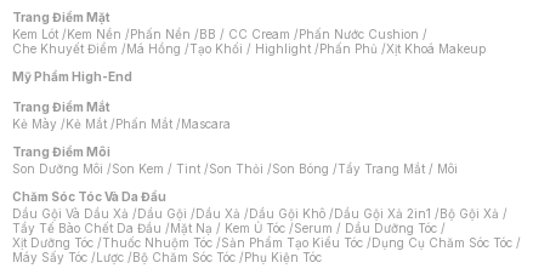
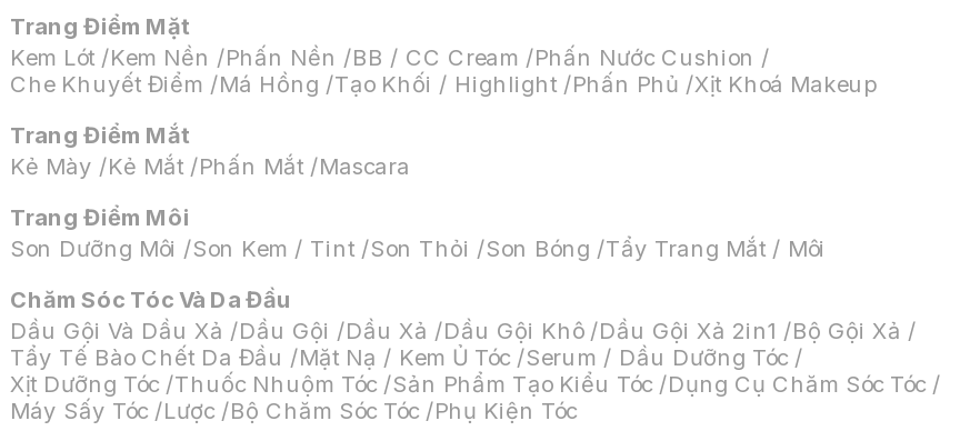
- Mỹ Phẩm High-End
